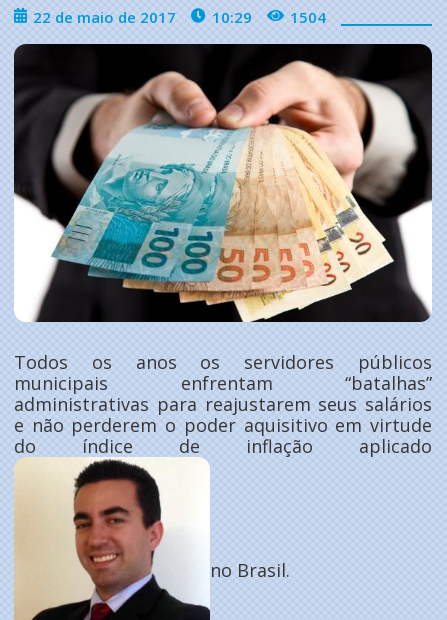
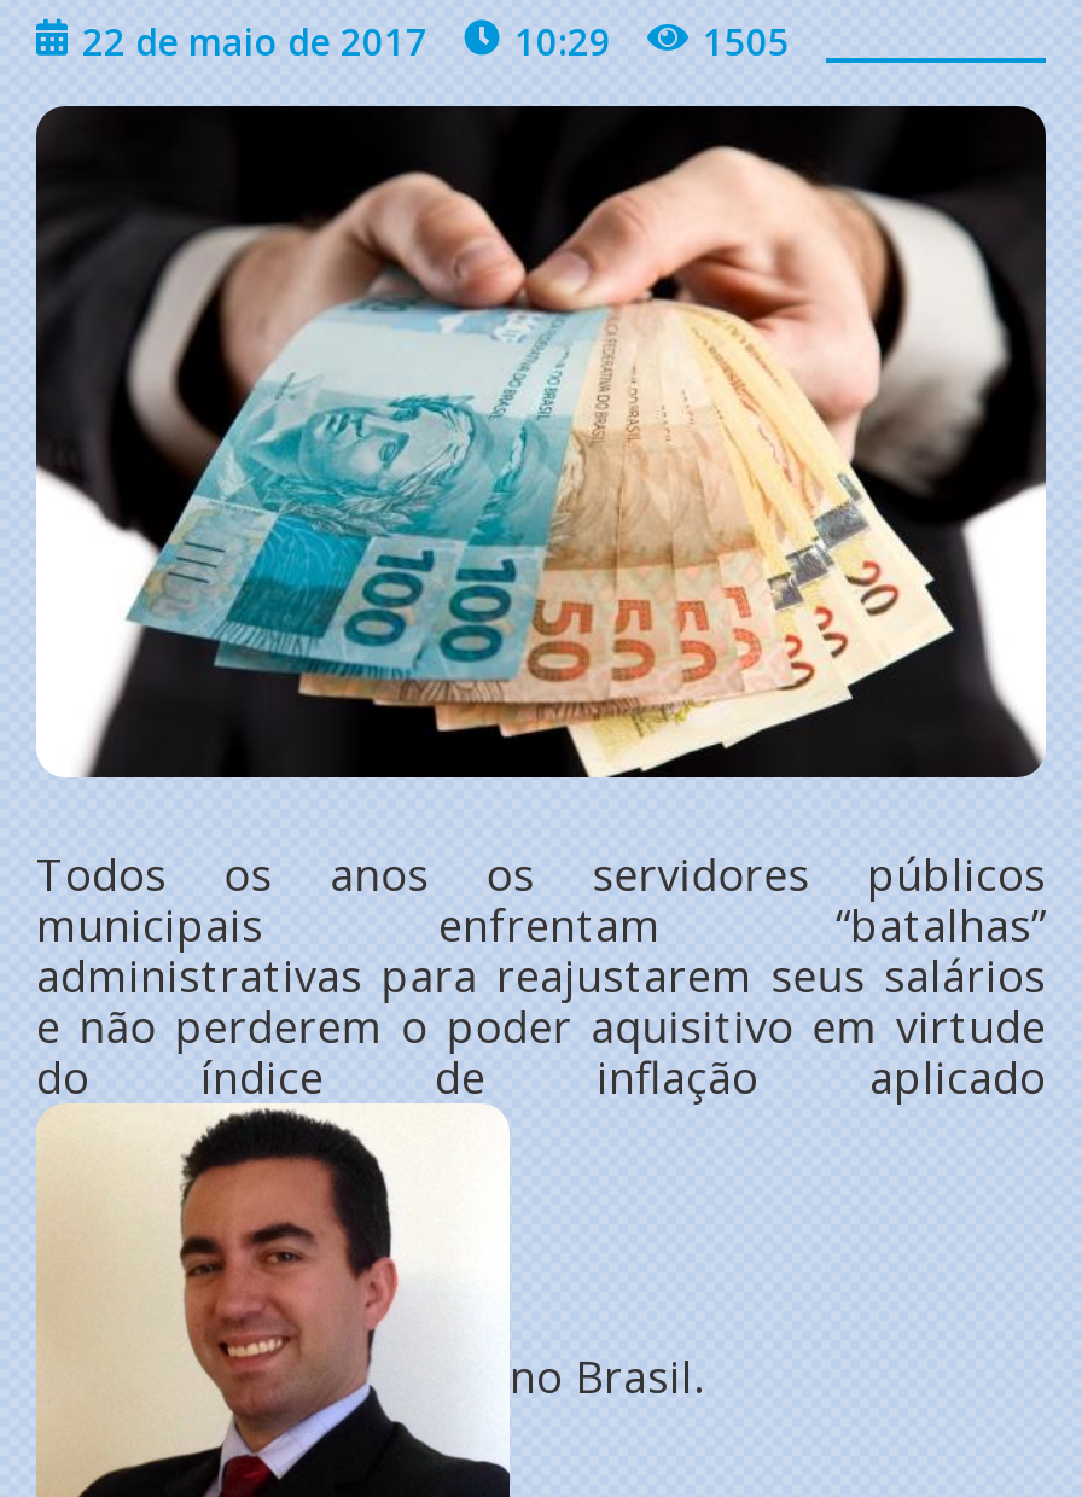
- 22 de maio de 2017 10:29 1504
+ 22 de maio de 2017 10:29 1505
